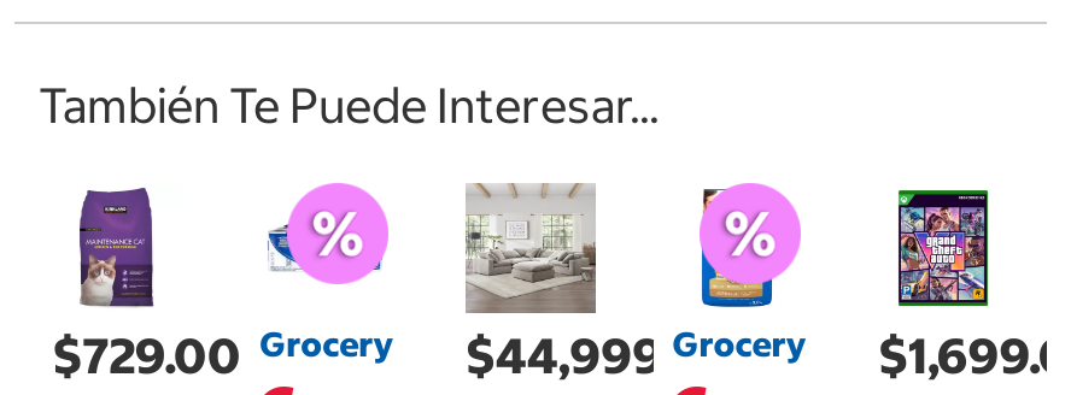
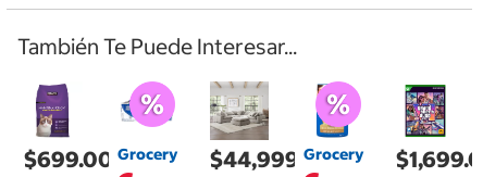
- $729.00
+ $699.00
